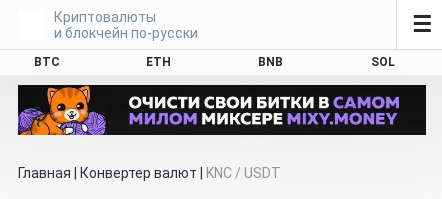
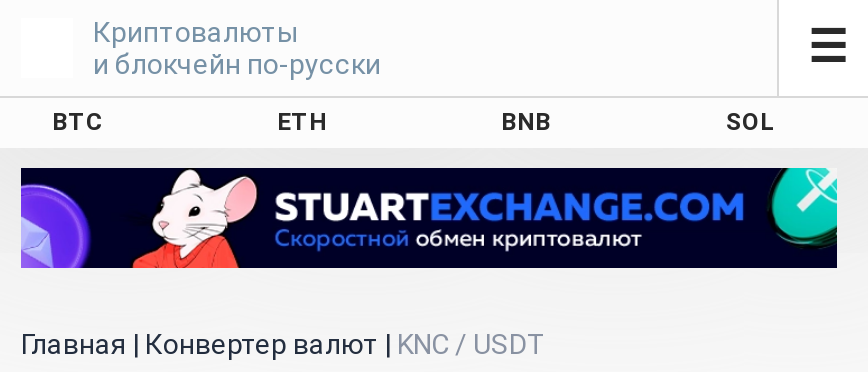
- [image]
+ [image]
